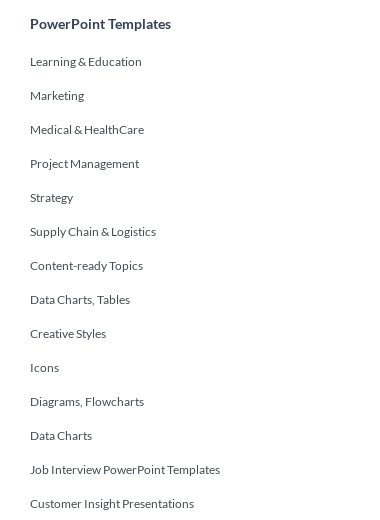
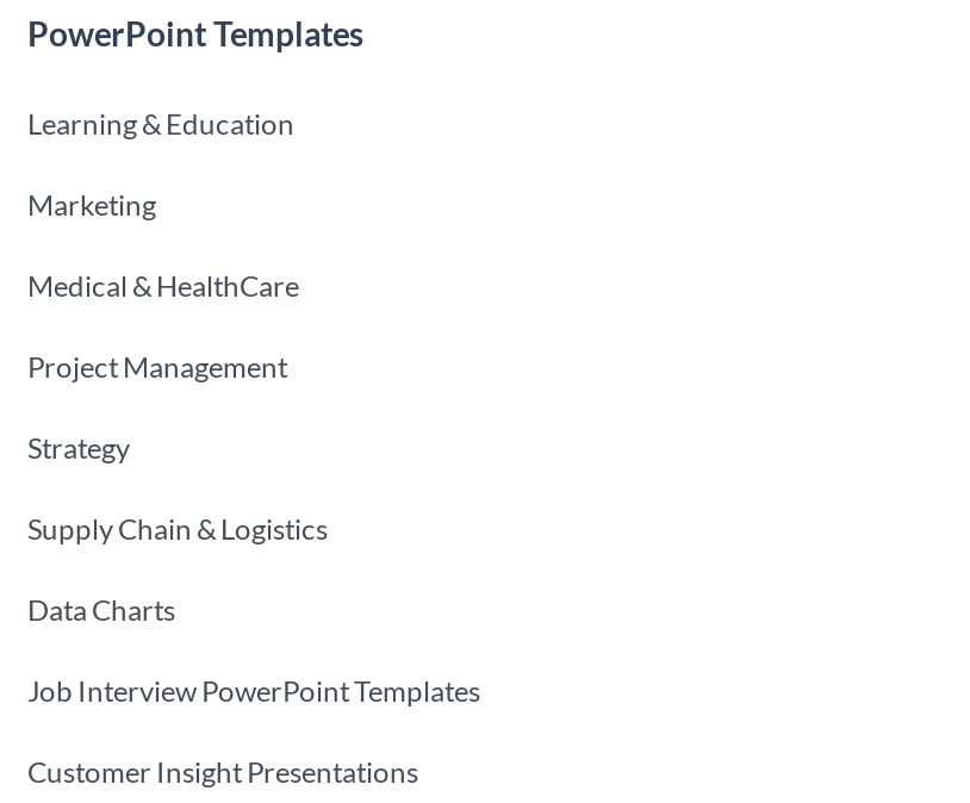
- Content-ready Topics
- Data Charts, Tables
- Creative Styles
- Icons
- Diagrams, Flowcharts
